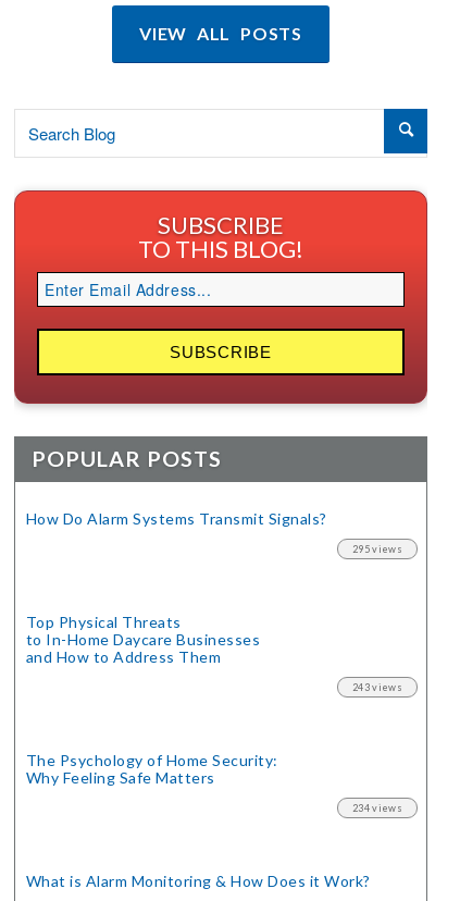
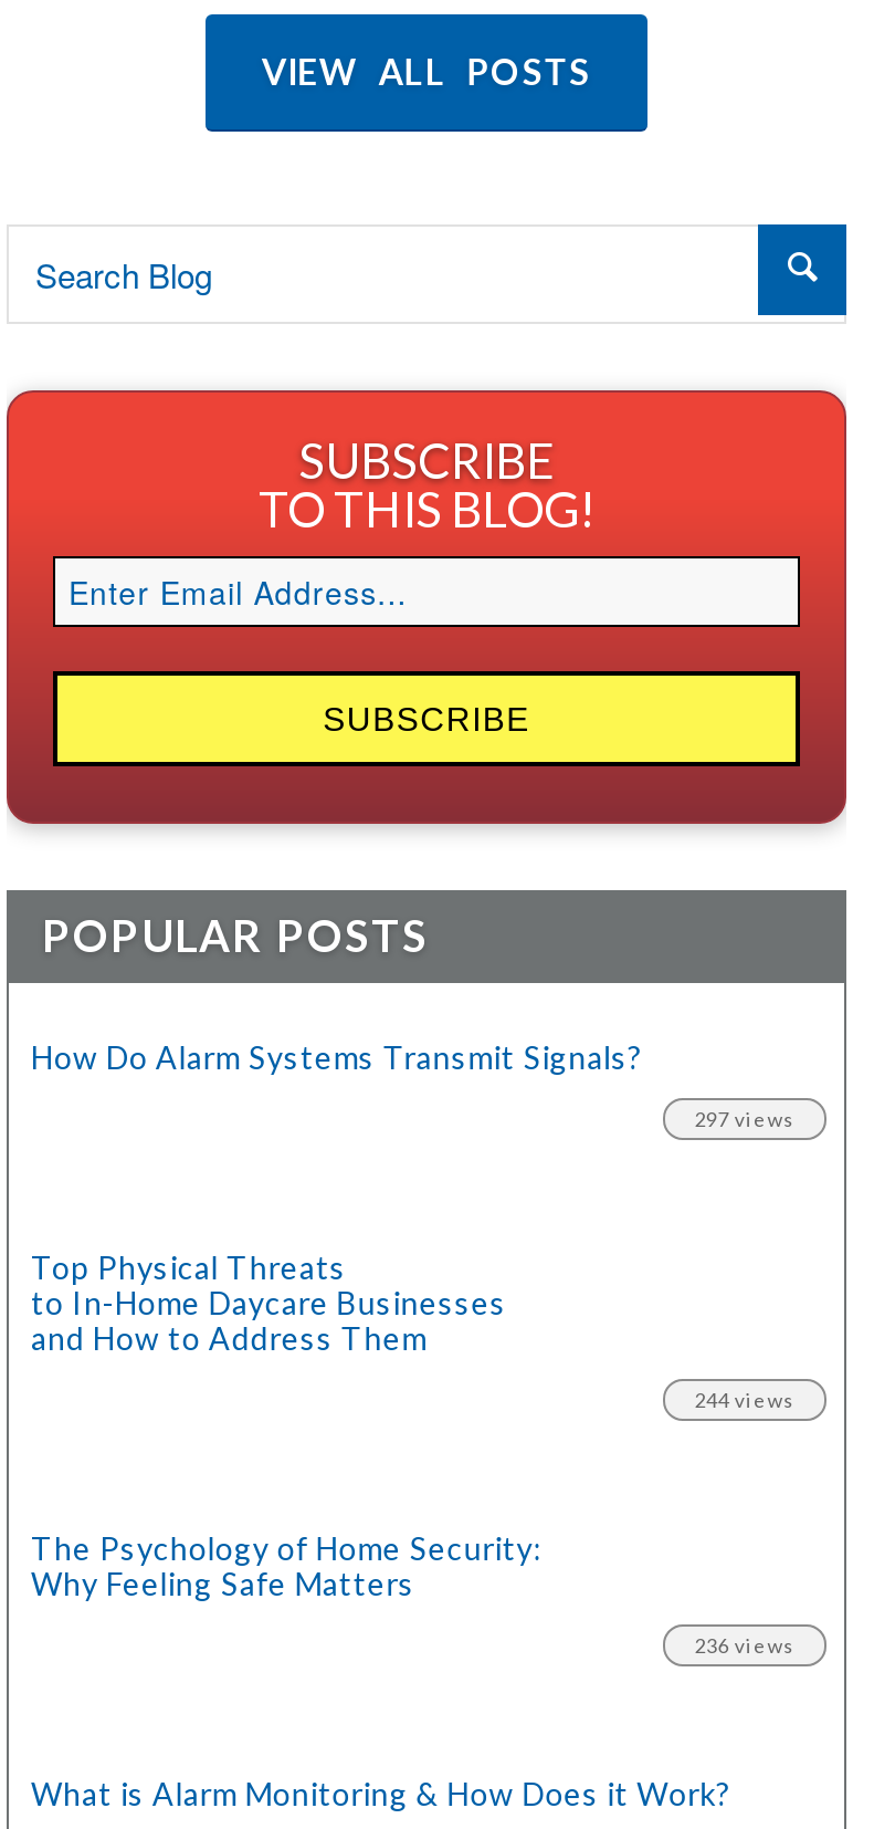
- 295 views
+ 297 views

- 243 views
+ 244 views

- 234 views
+ 236 views
